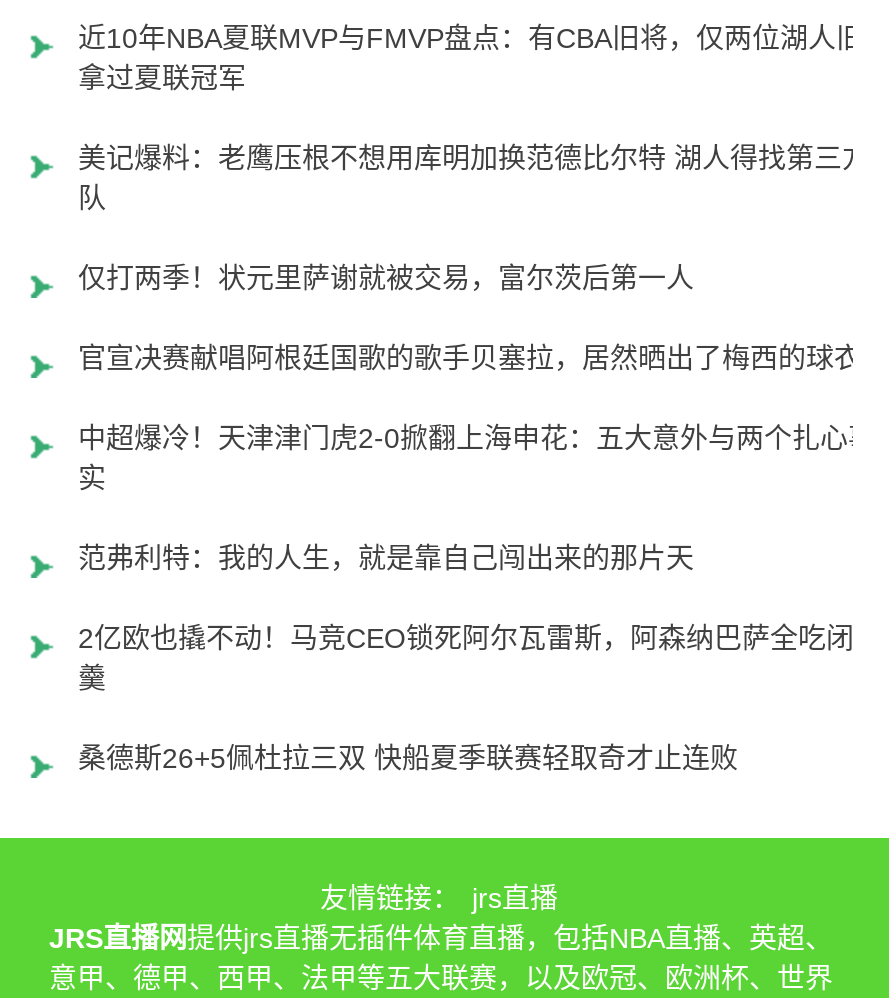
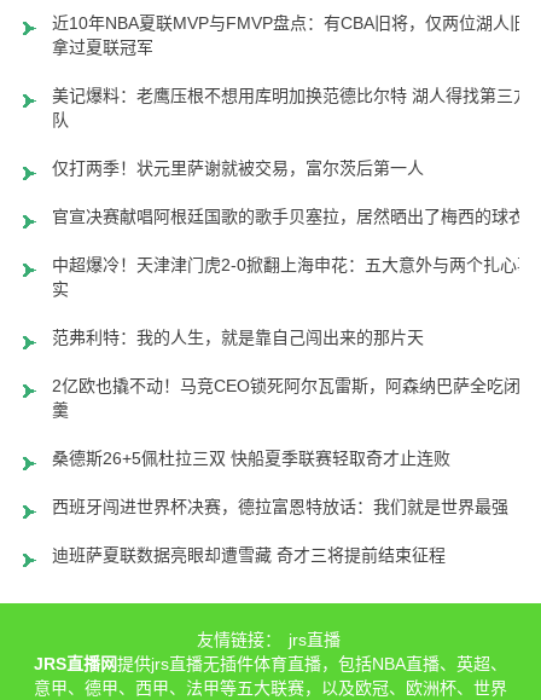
+ 西班牙闯进世界杯决赛，德拉富恩特放话：我们就是世界最强
+ 迪班萨夏联数据亮眼却遭雪藏 奇才三将提前结束征程
